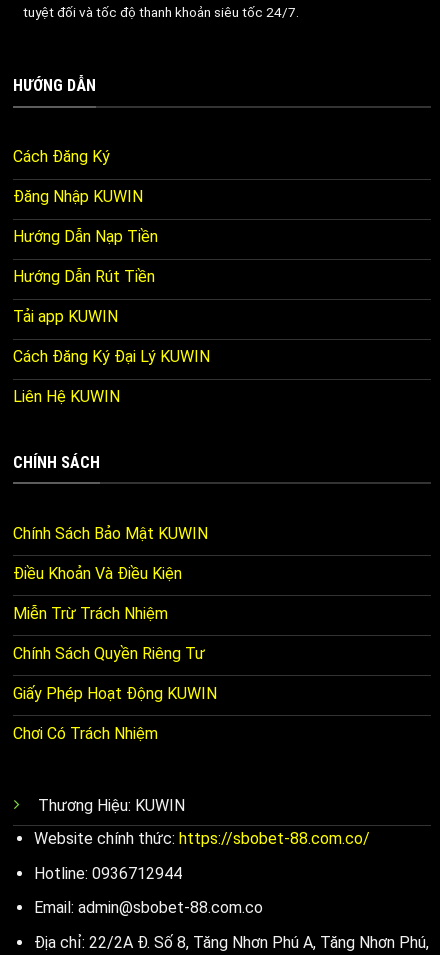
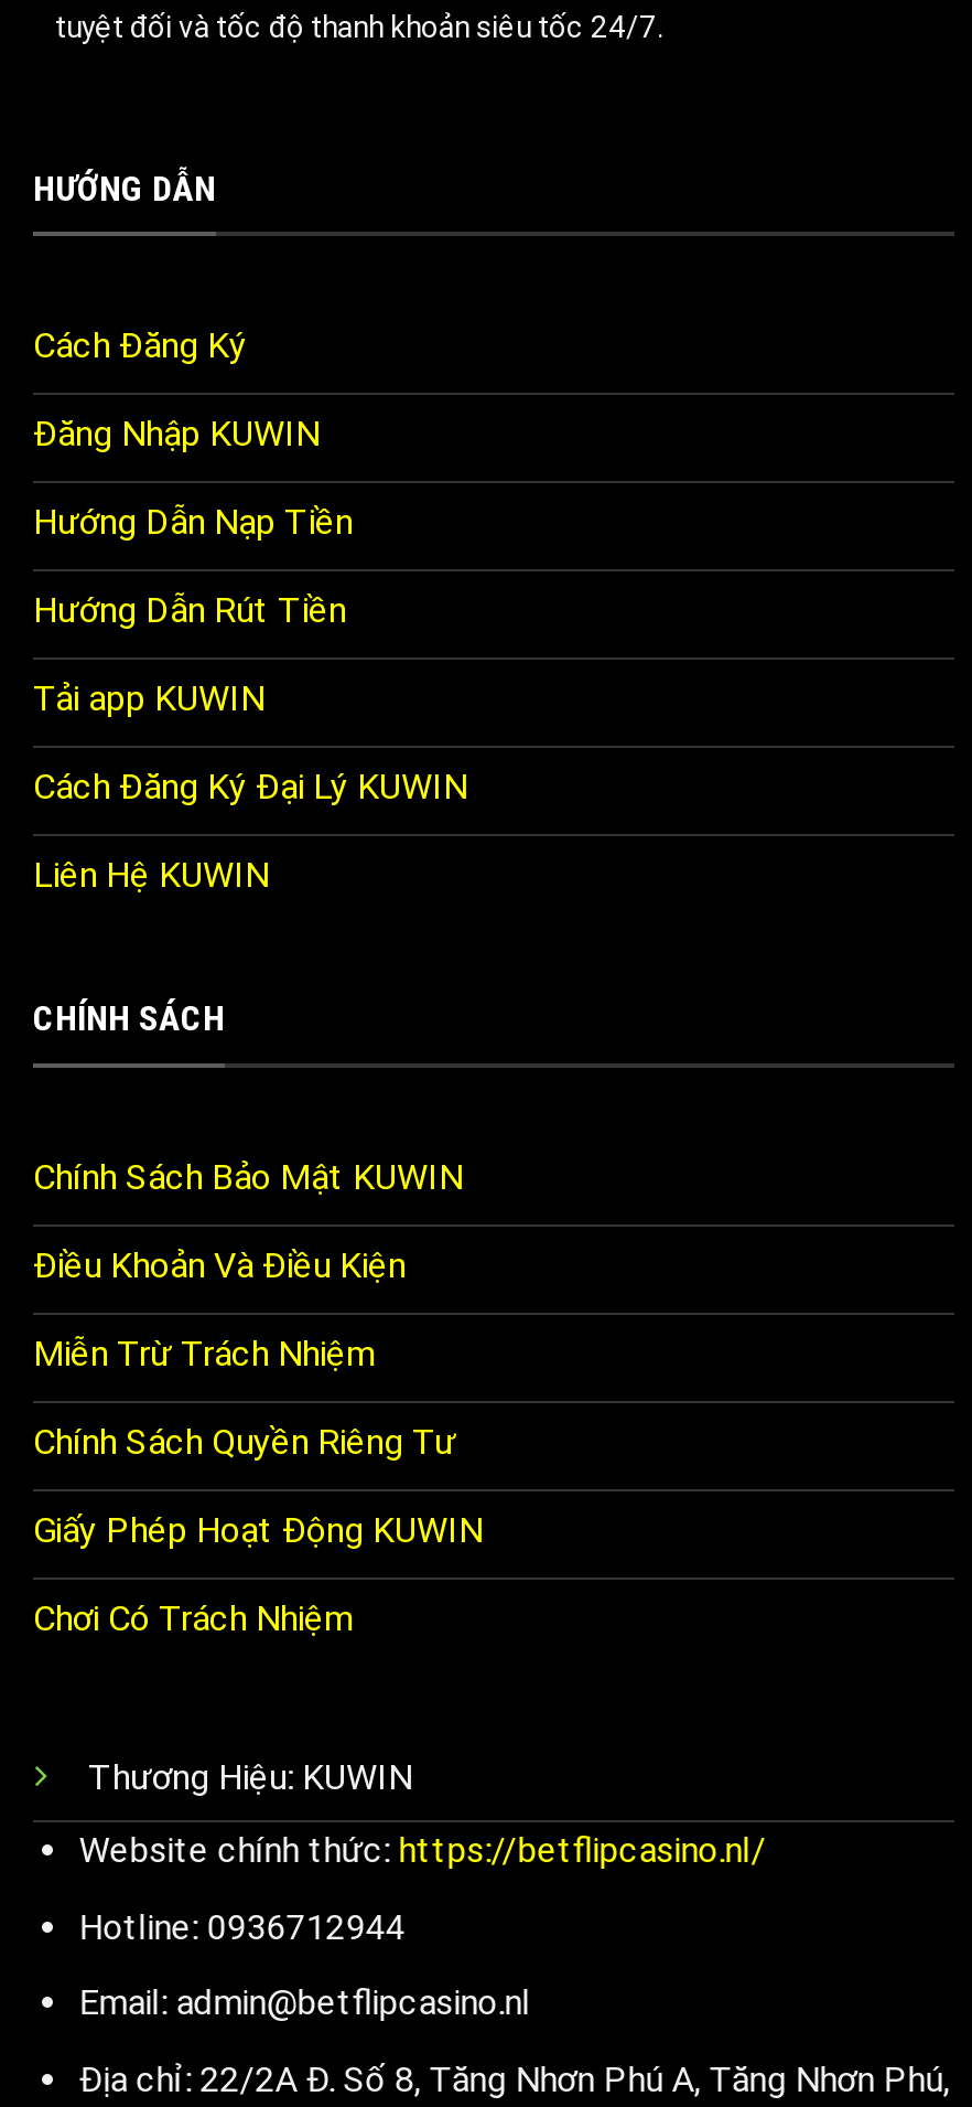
- Website chính thức: https://sbobet-88.com.co/
+ Website chính thức: https://betflipcasino.nl/

- Email: admin@sbobet-88.com.co
+ Email: admin@betflipcasino.nl
